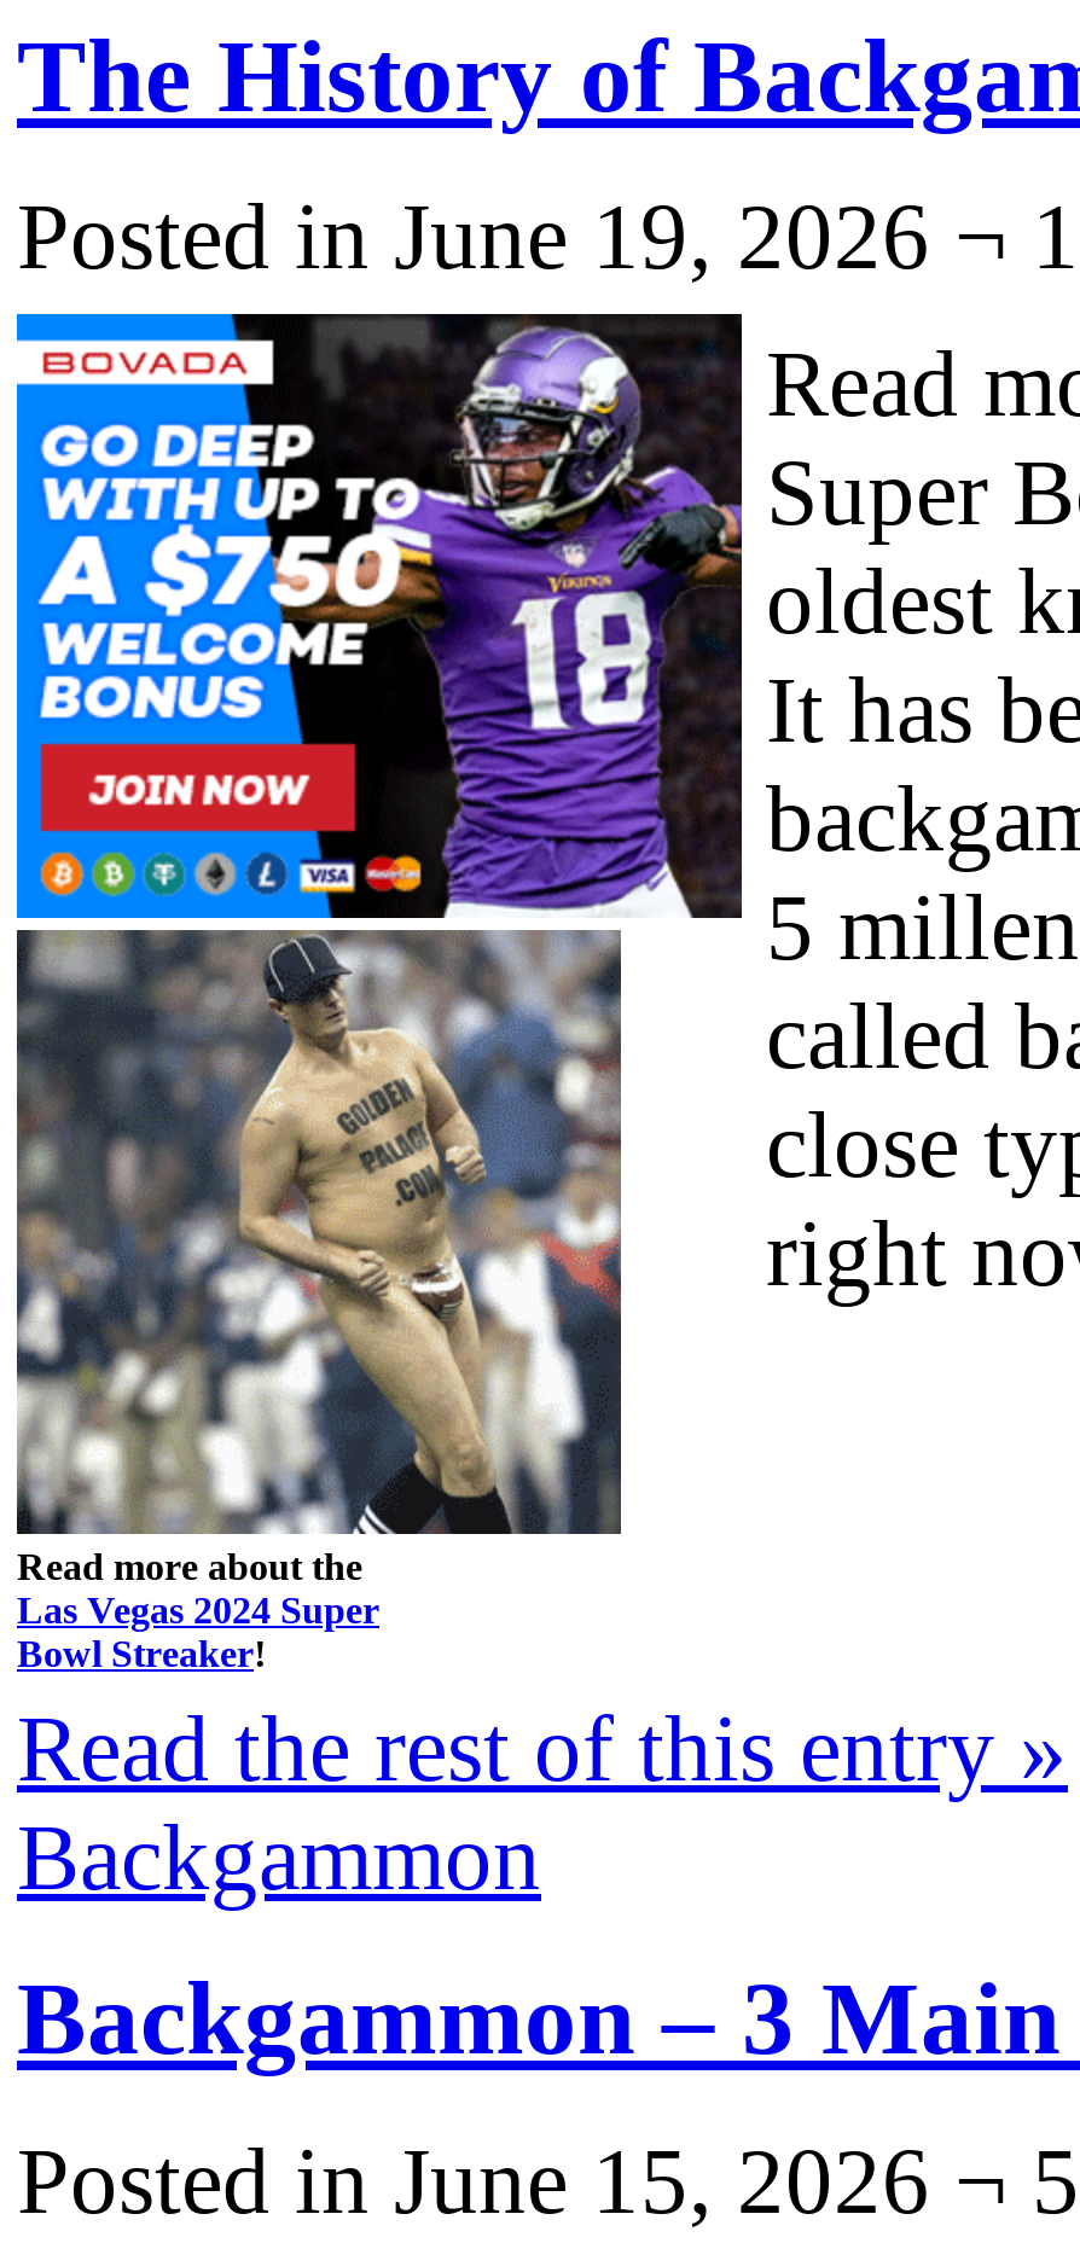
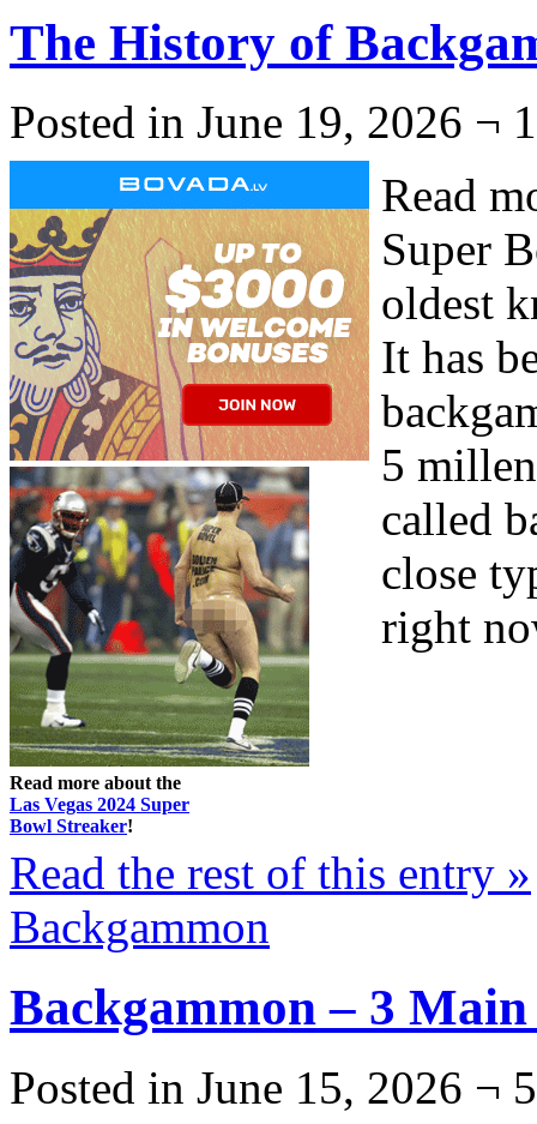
- [image]
+ [image]
